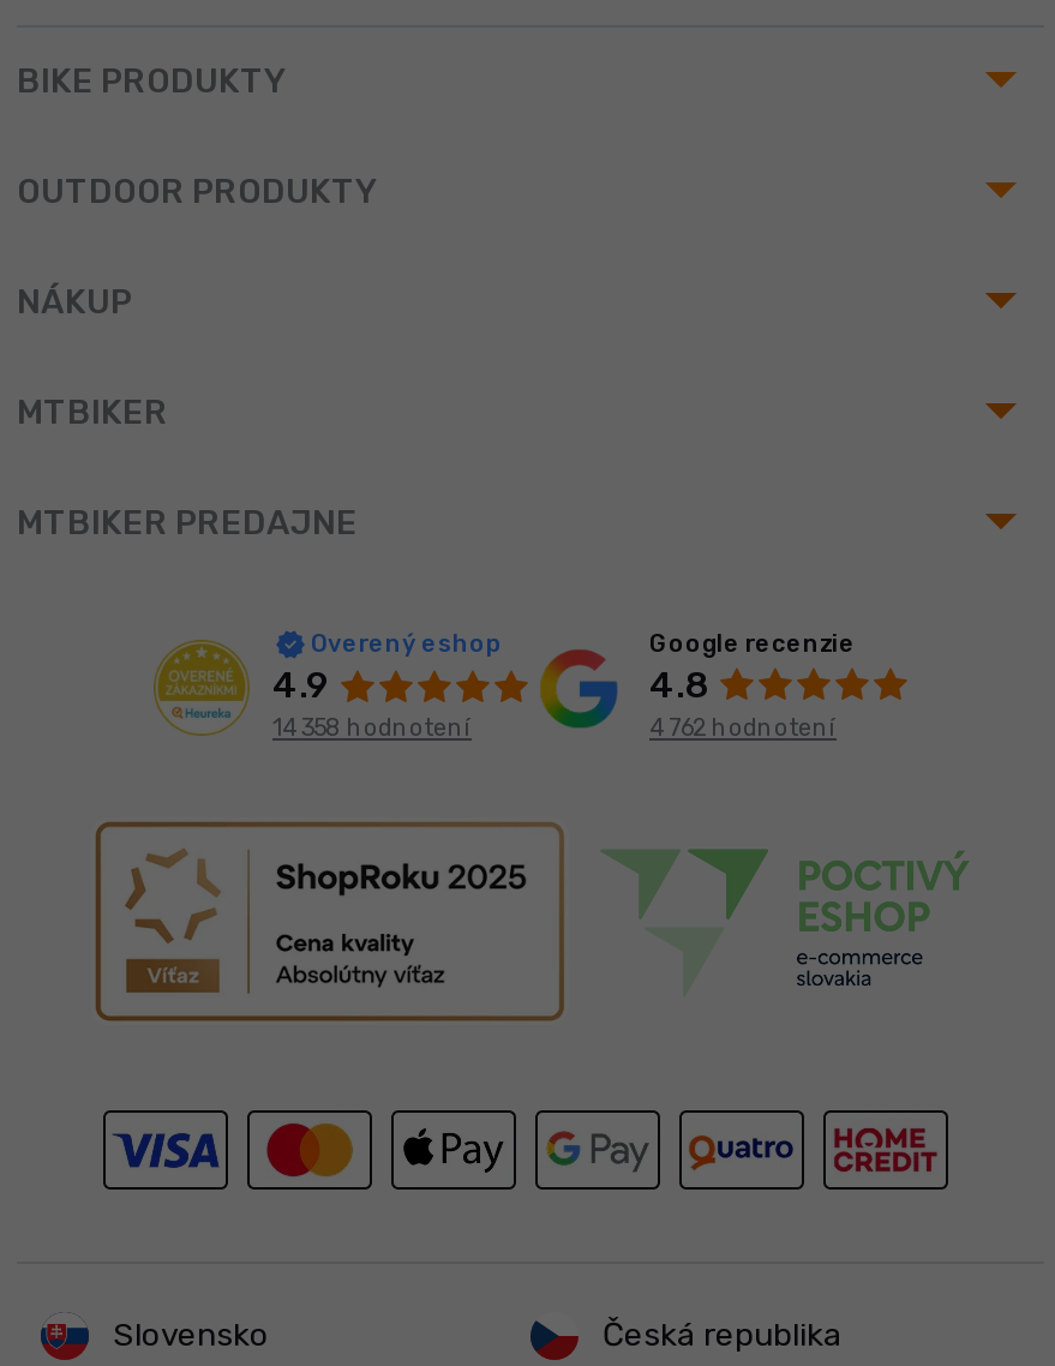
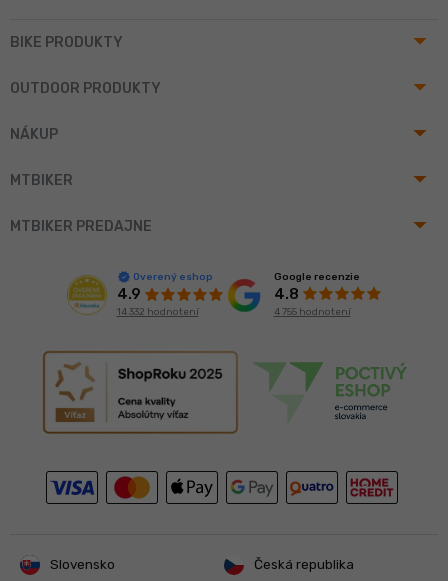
- 14 358 hodnotení
+ 14 332 hodnotení

- 4 762 hodnotení
+ 4 755 hodnotení
